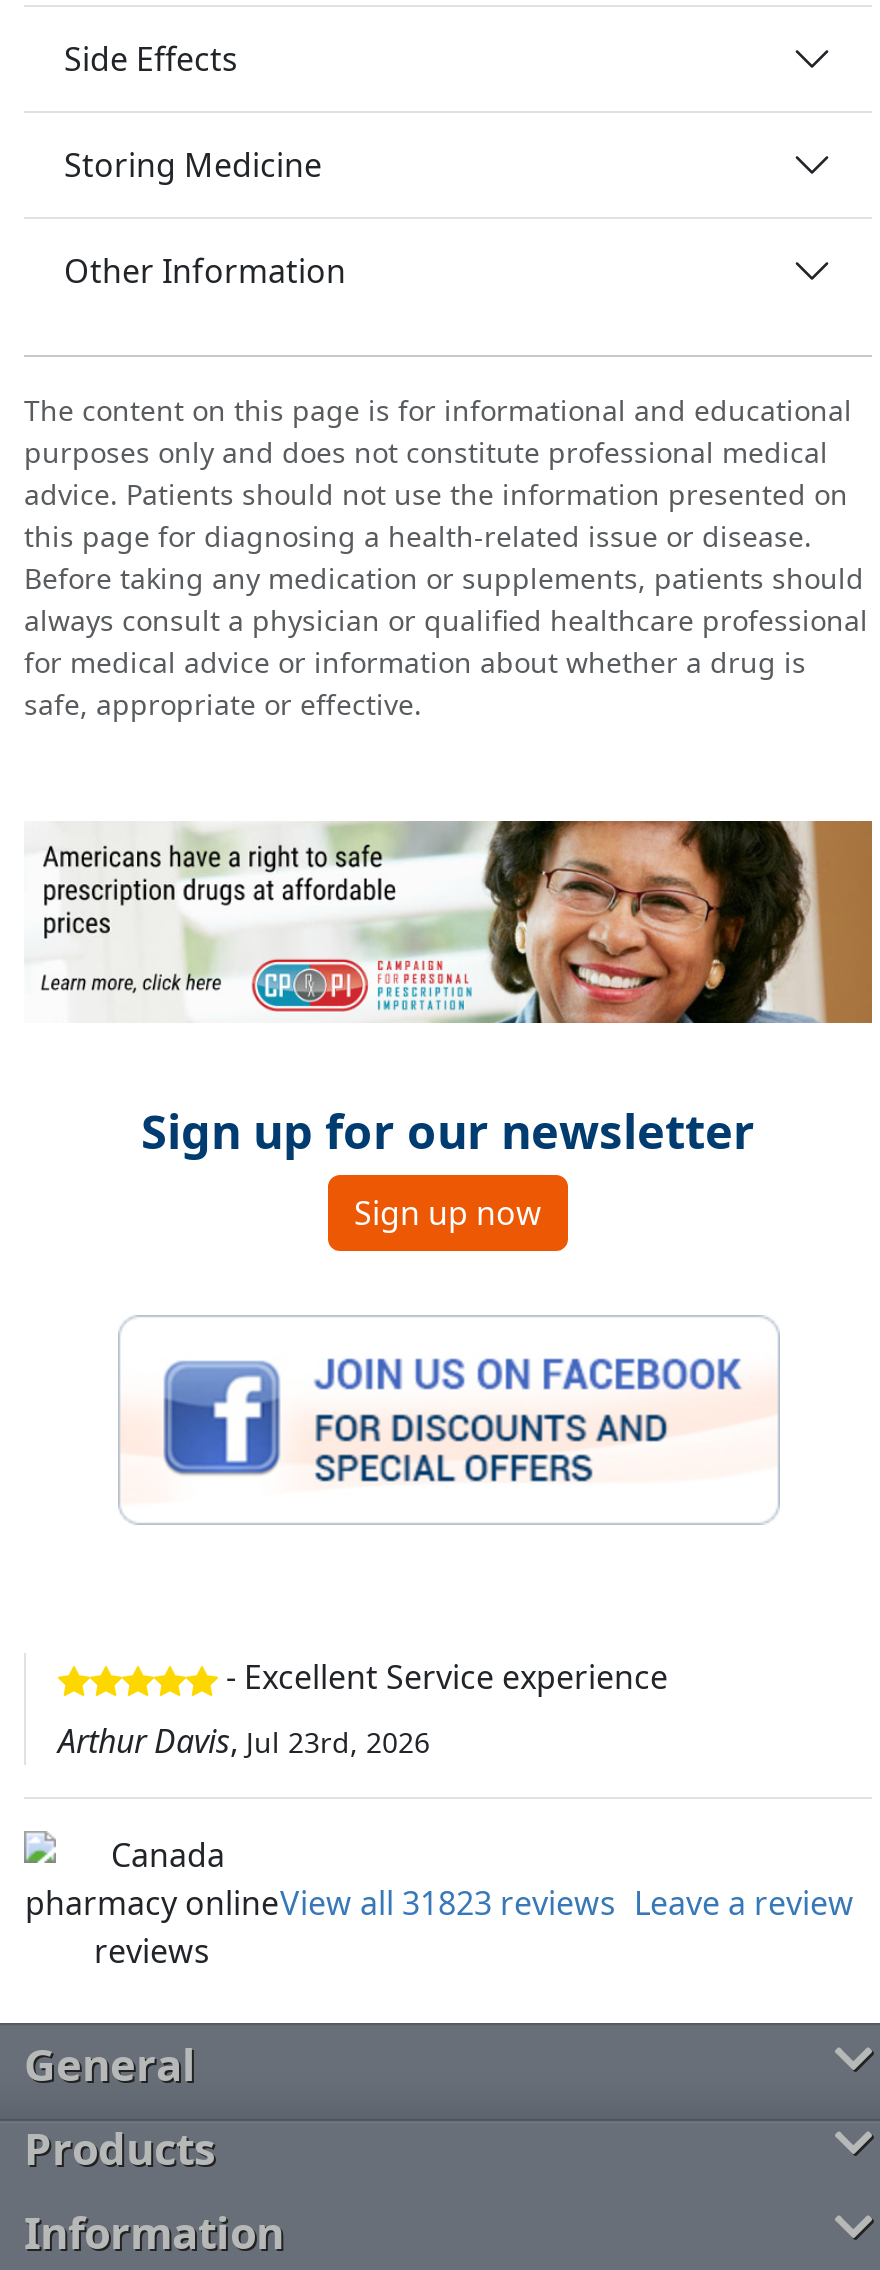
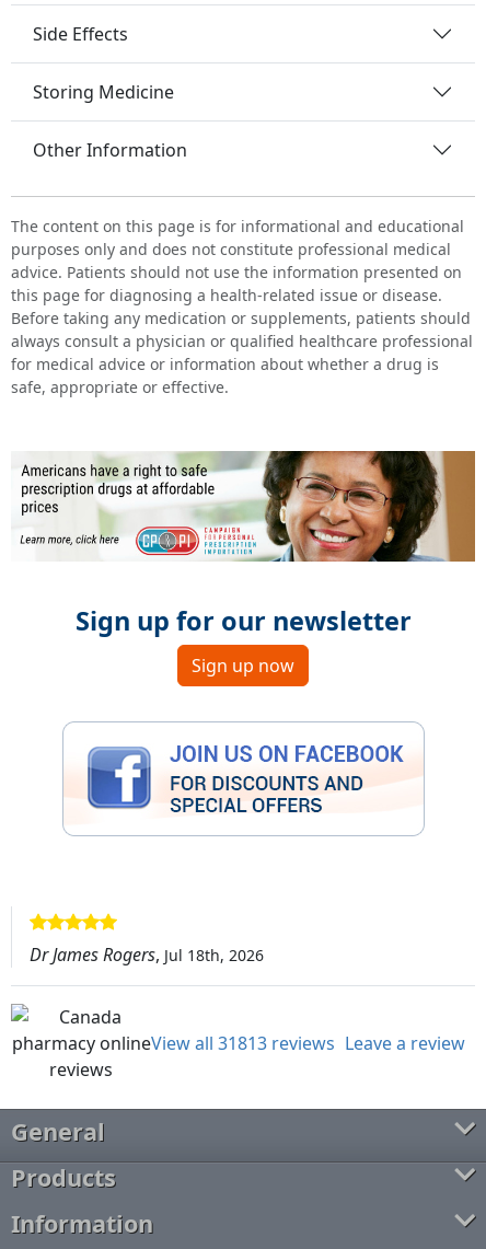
- - Excellent Service experience
- Arthur Davis, Jul 23rd, 2026
+ Dr James Rogers, Jul 18th, 2026

- View all 31823 reviews Leave a review
+ View all 31813 reviews Leave a review
